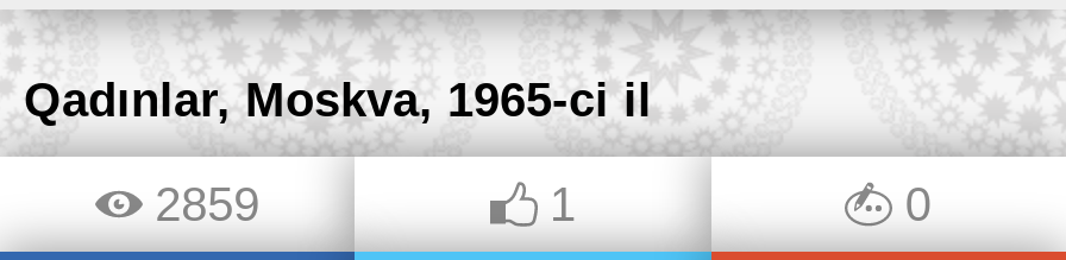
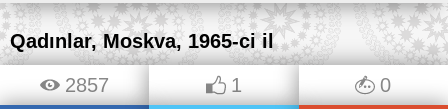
- 2859
+ 2857
